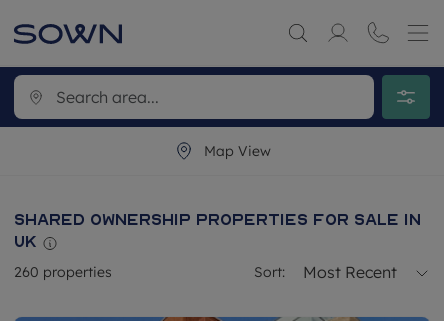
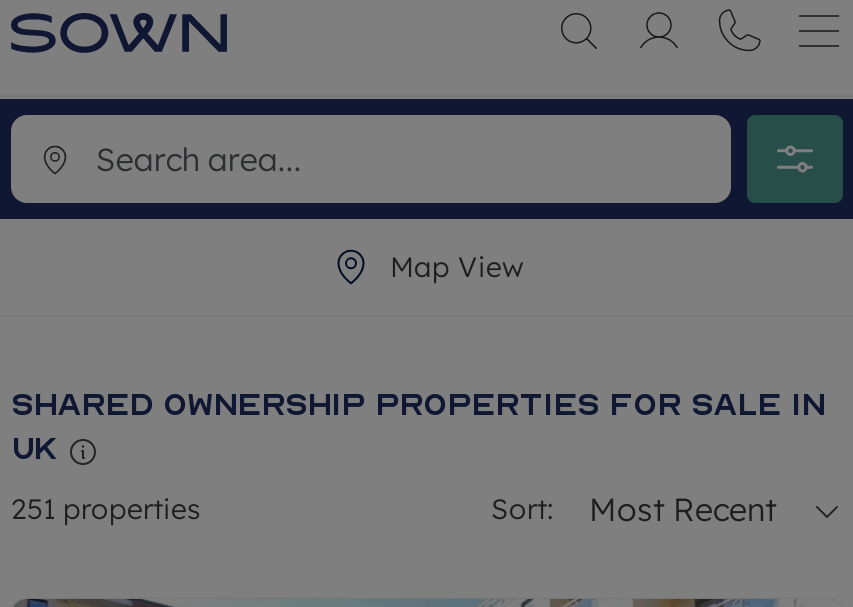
- 260 properties
+ 251 properties
